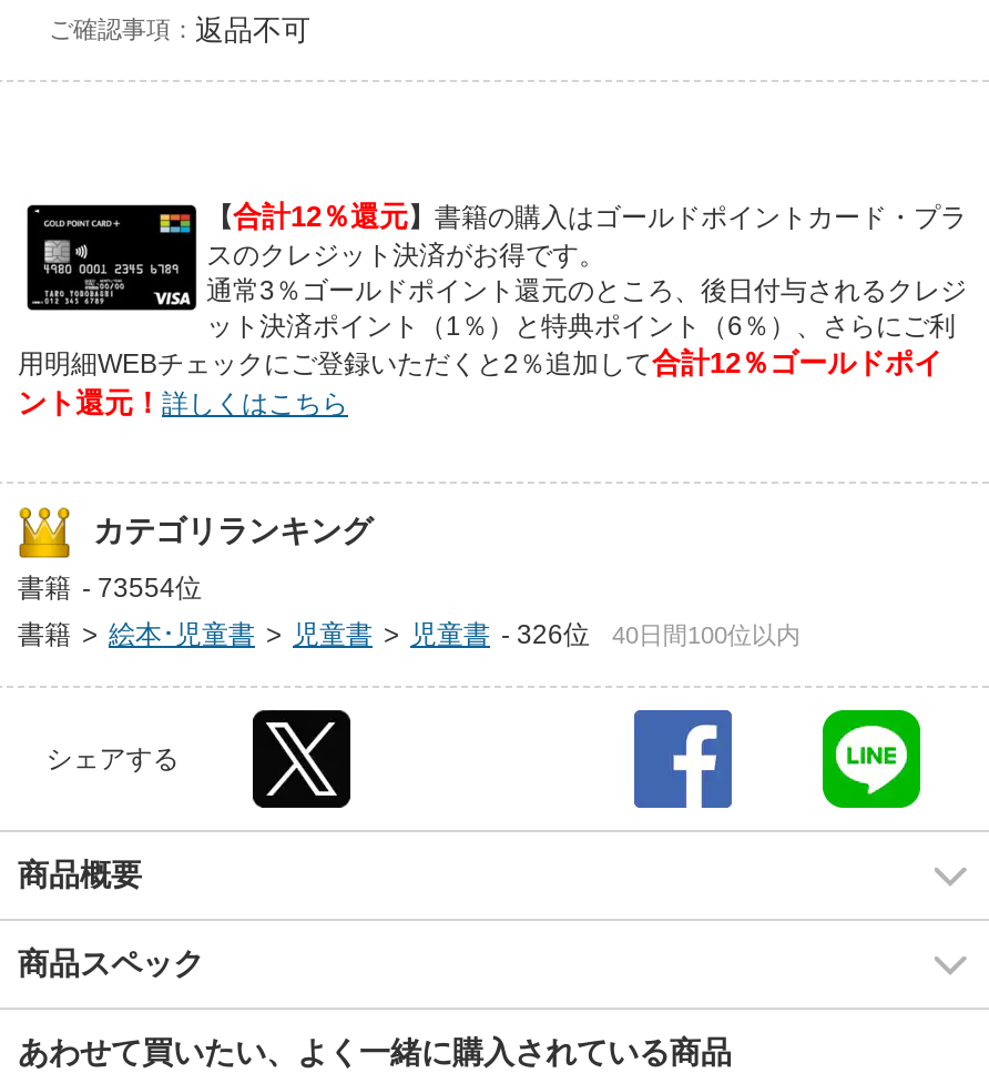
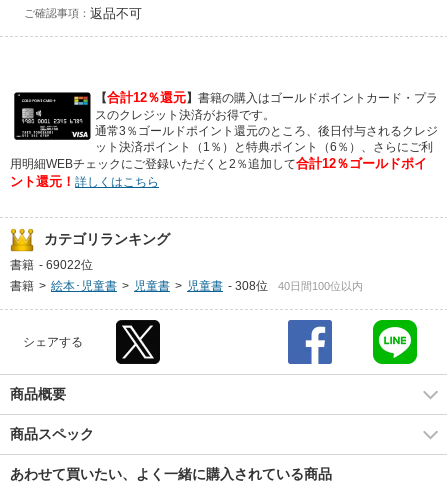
- 書籍 - 73554位
+ 書籍 - 69022位

- 書籍 > 絵本･児童書 > 児童書 > 児童書 - 326位
+ 書籍 > 絵本･児童書 > 児童書 > 児童書 - 308位
